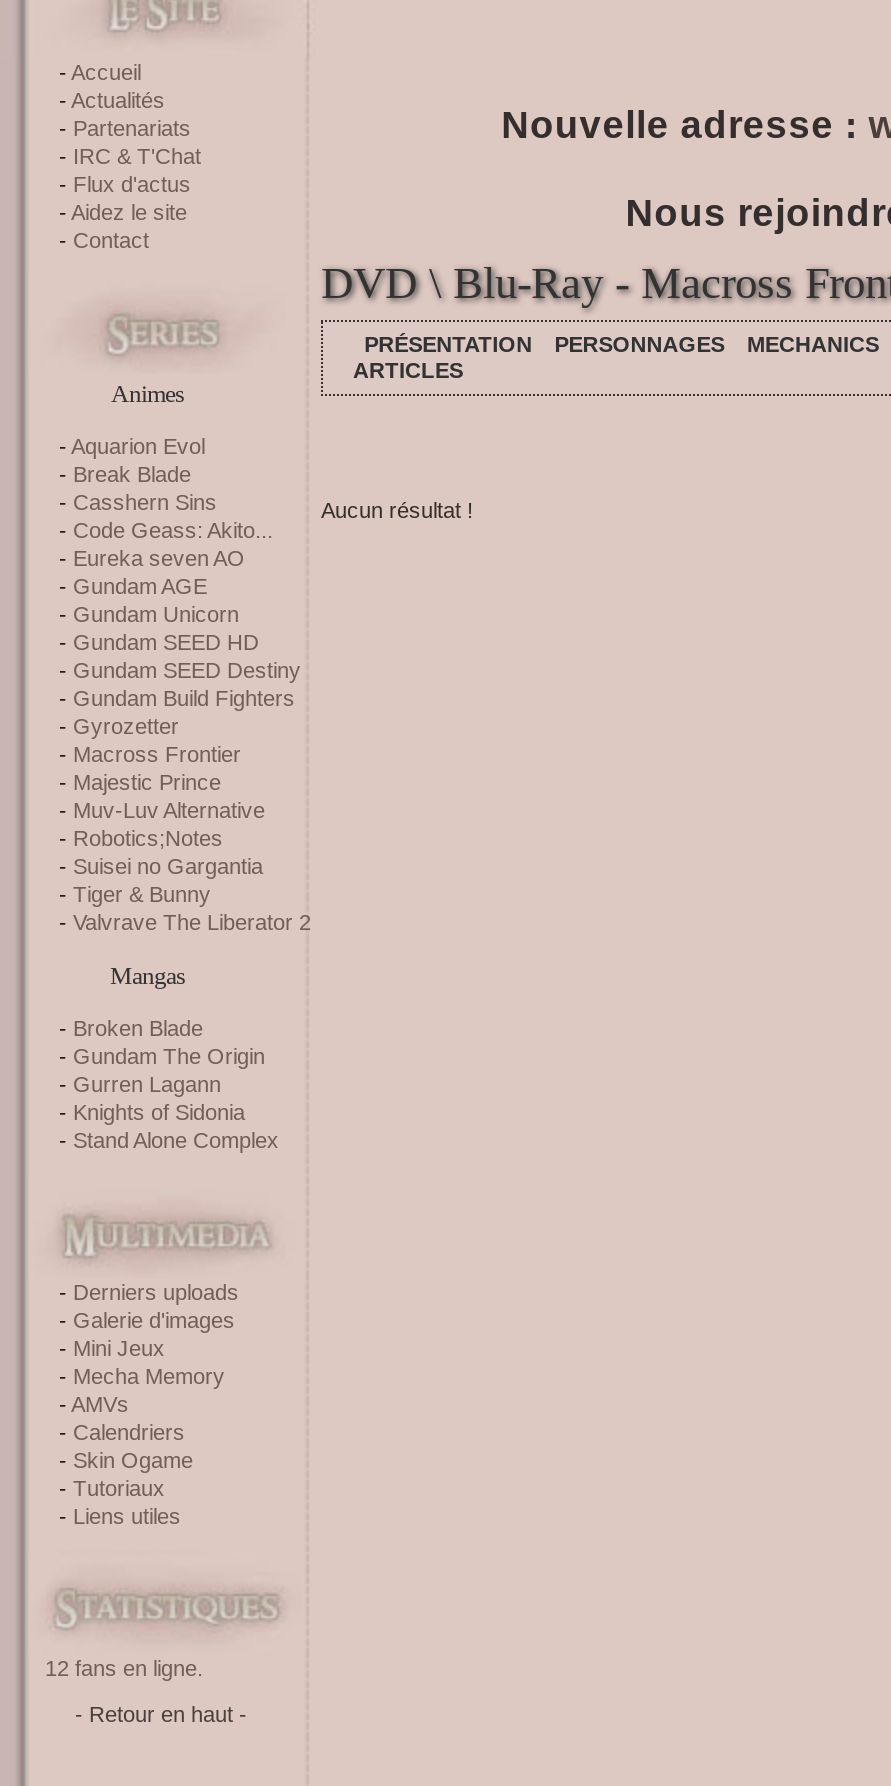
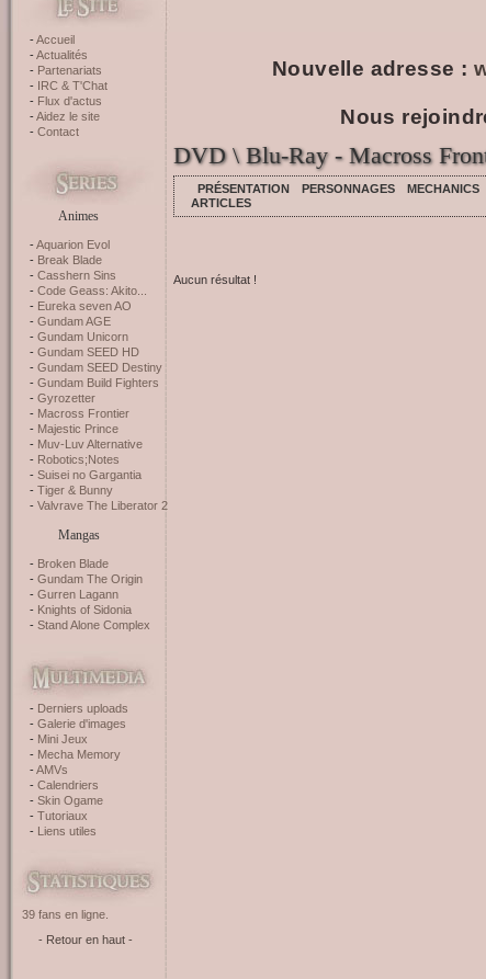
- 12 fans en ligne.
+ 39 fans en ligne.
